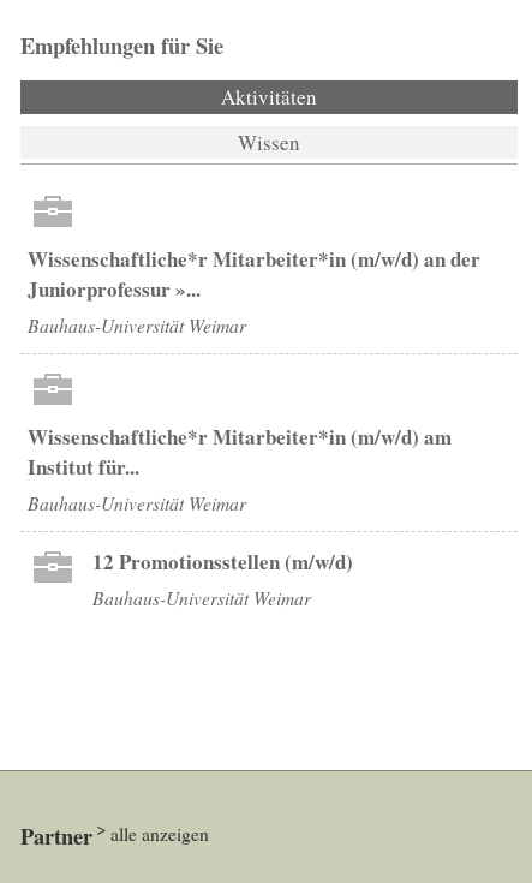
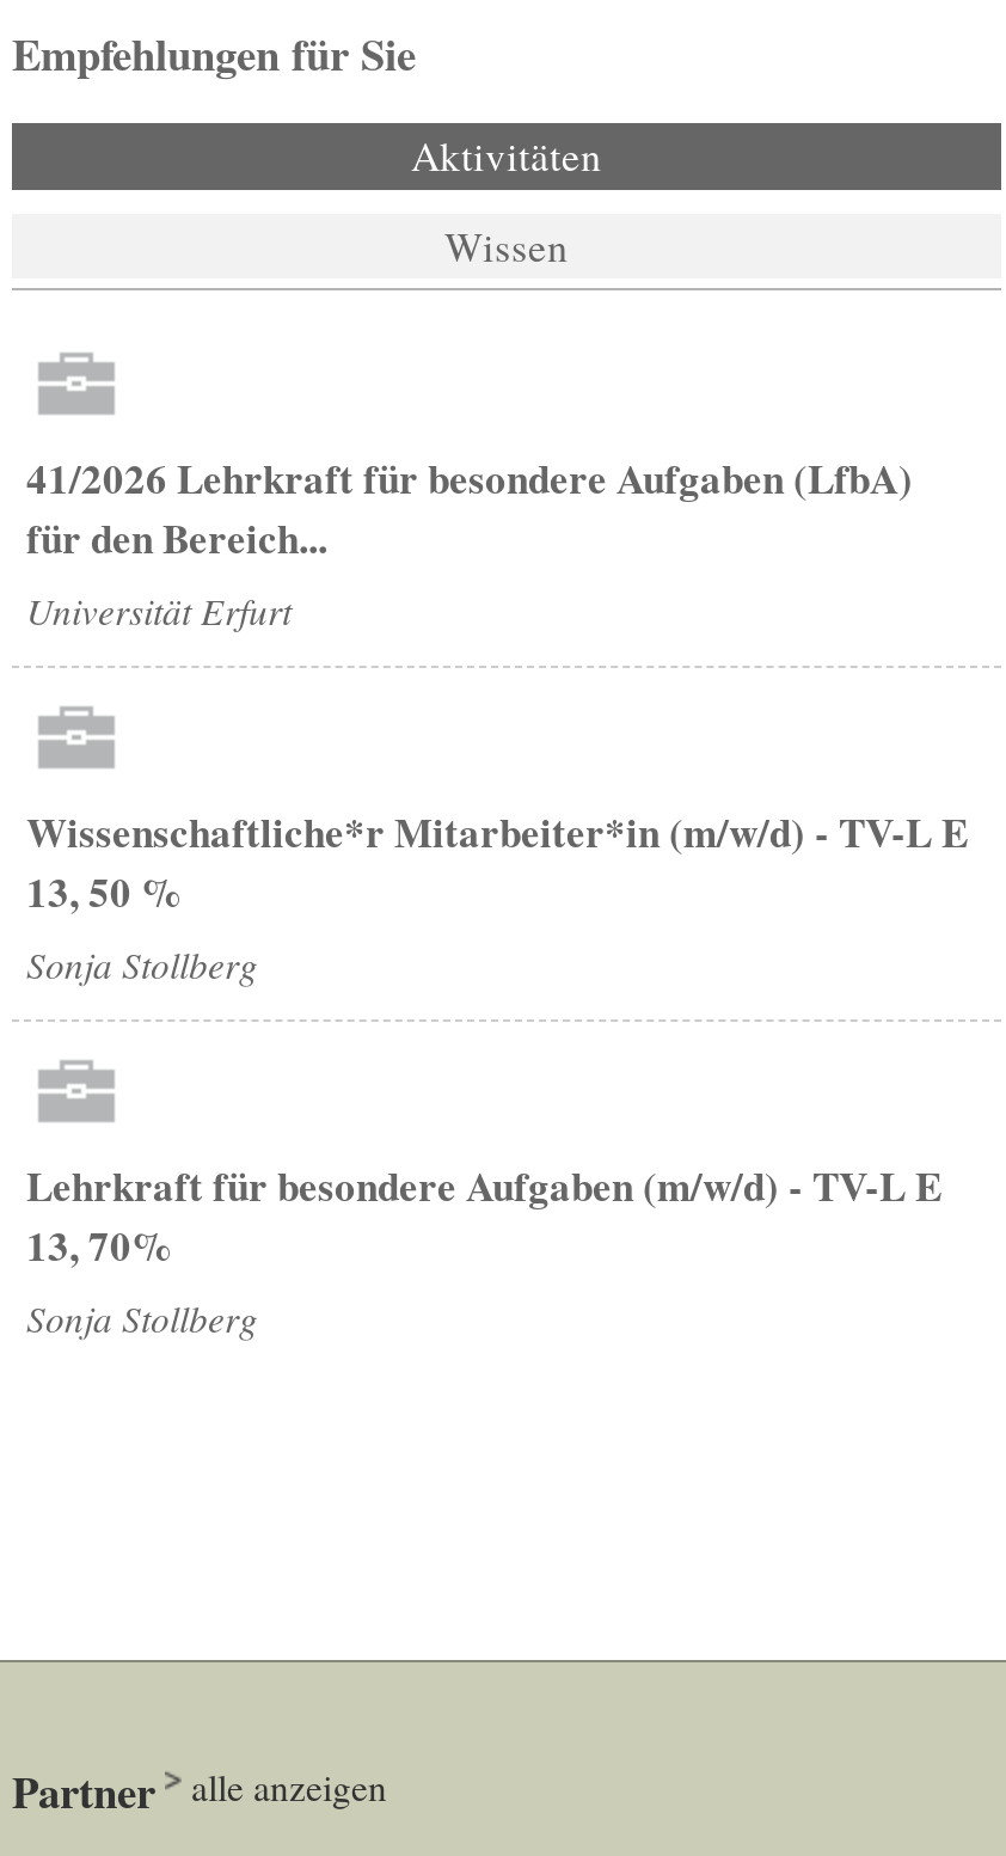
- Wissenschaftliche*r Mitarbeiter*in (m/w/d) an der
- Juniorprofessur »...
- Bauhaus-Universität Weimar
+ 41/2026 Lehrkraft für besondere Aufgaben (LfbA)
+ für den Bereich...
+ Universität Erfurt

- Wissenschaftliche*r Mitarbeiter*in (m/w/d) am
- Institut für...
- Bauhaus-Universität Weimar
+ Wissenschaftliche*r Mitarbeiter*in (m/w/d) - TV-L E
+ 13, 50 %
+ Sonja Stollberg

- 12 Promotionsstellen (m/w/d)
- Bauhaus-Universität Weimar
+ Lehrkraft für besondere Aufgaben (m/w/d) - TV-L E
+ 13, 70%
+ Sonja Stollberg
